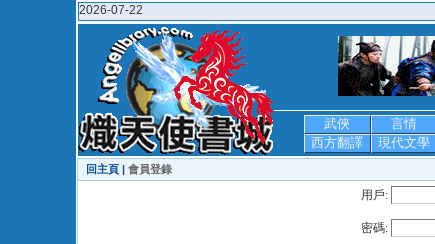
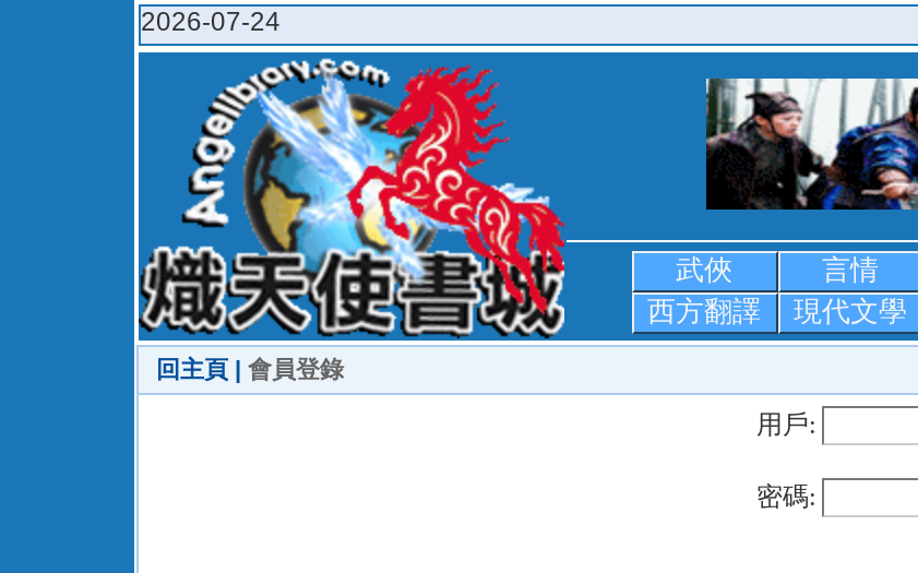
- 2026-07-22
+ 2026-07-24
